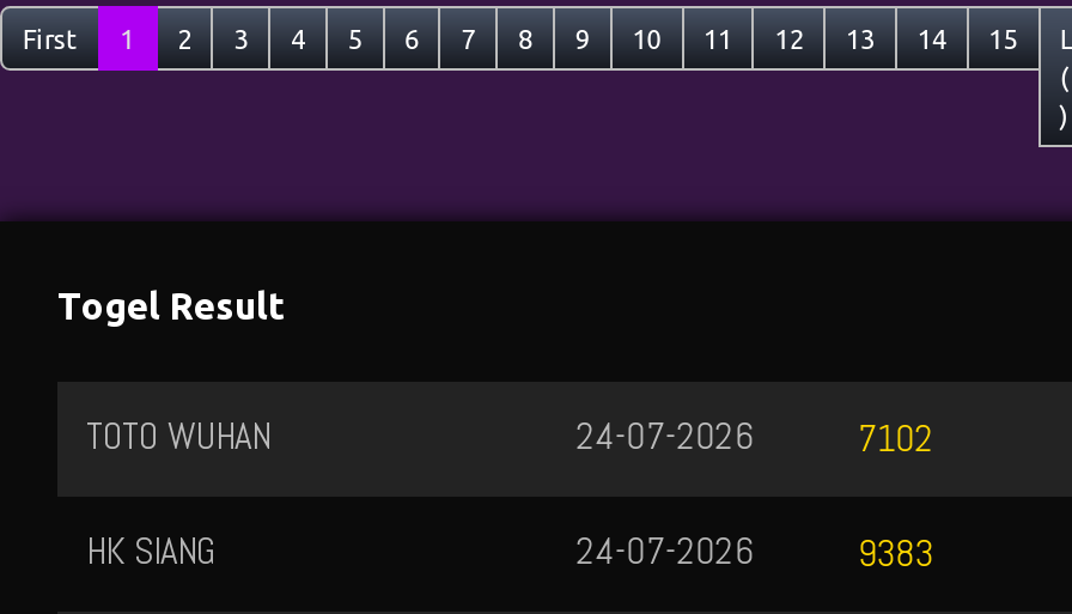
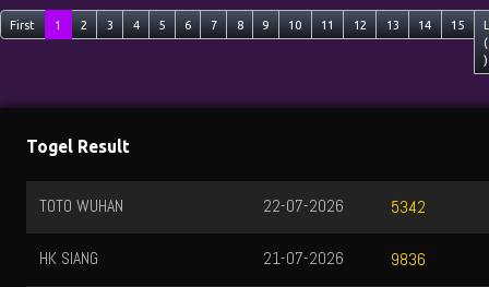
- 24-07-2026
+ 22-07-2026

- 7102
+ 5342

- 24-07-2026
+ 21-07-2026

- 9383
+ 9836
